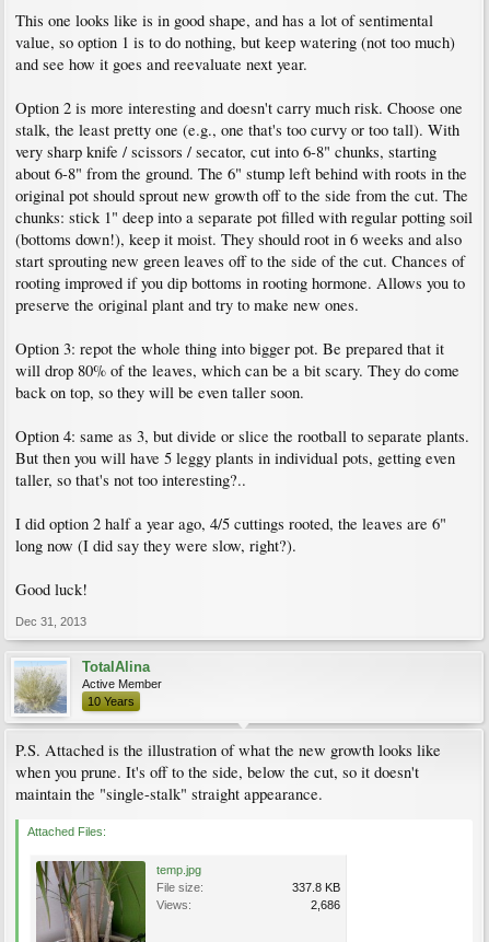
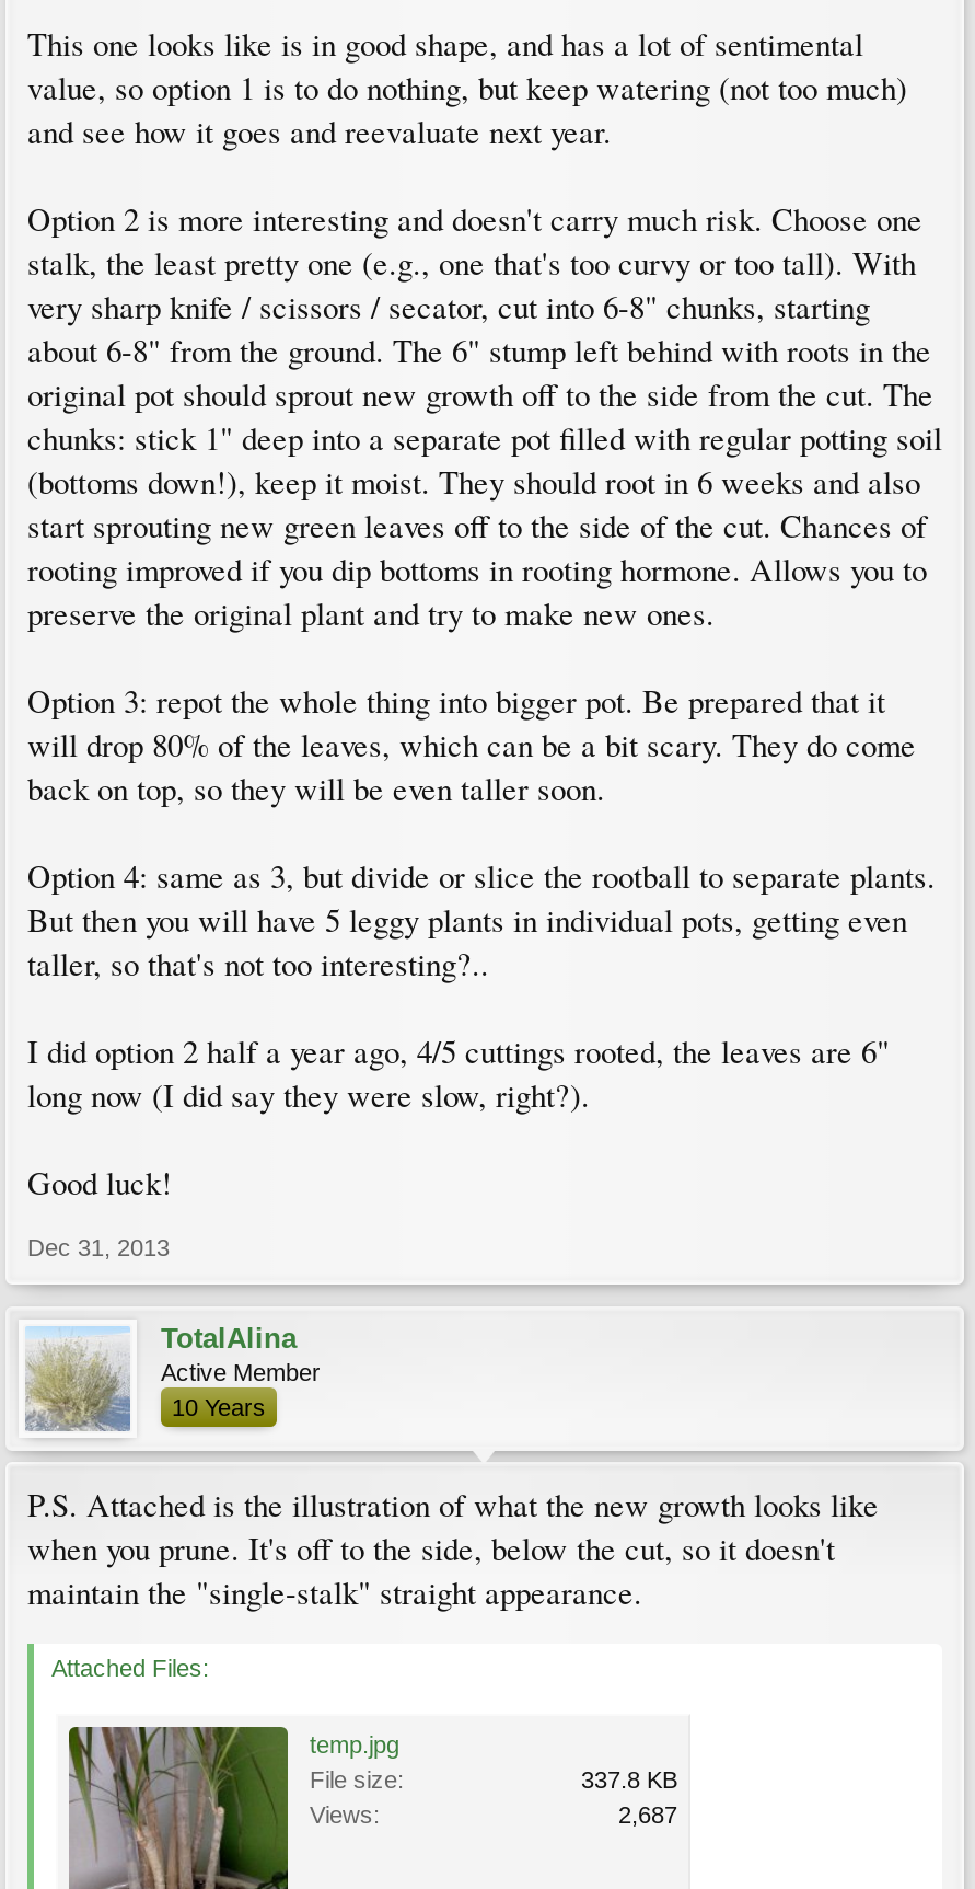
- 2,686
+ 2,687
